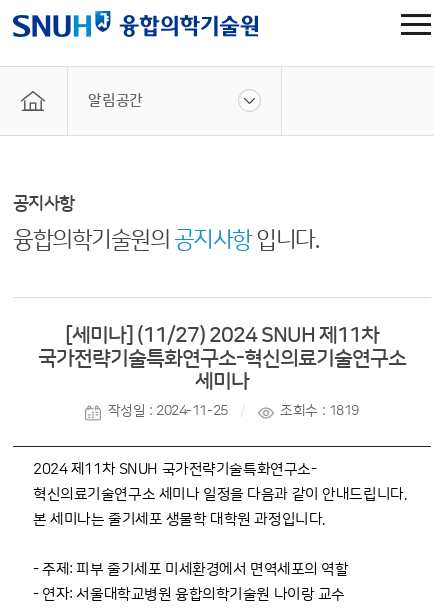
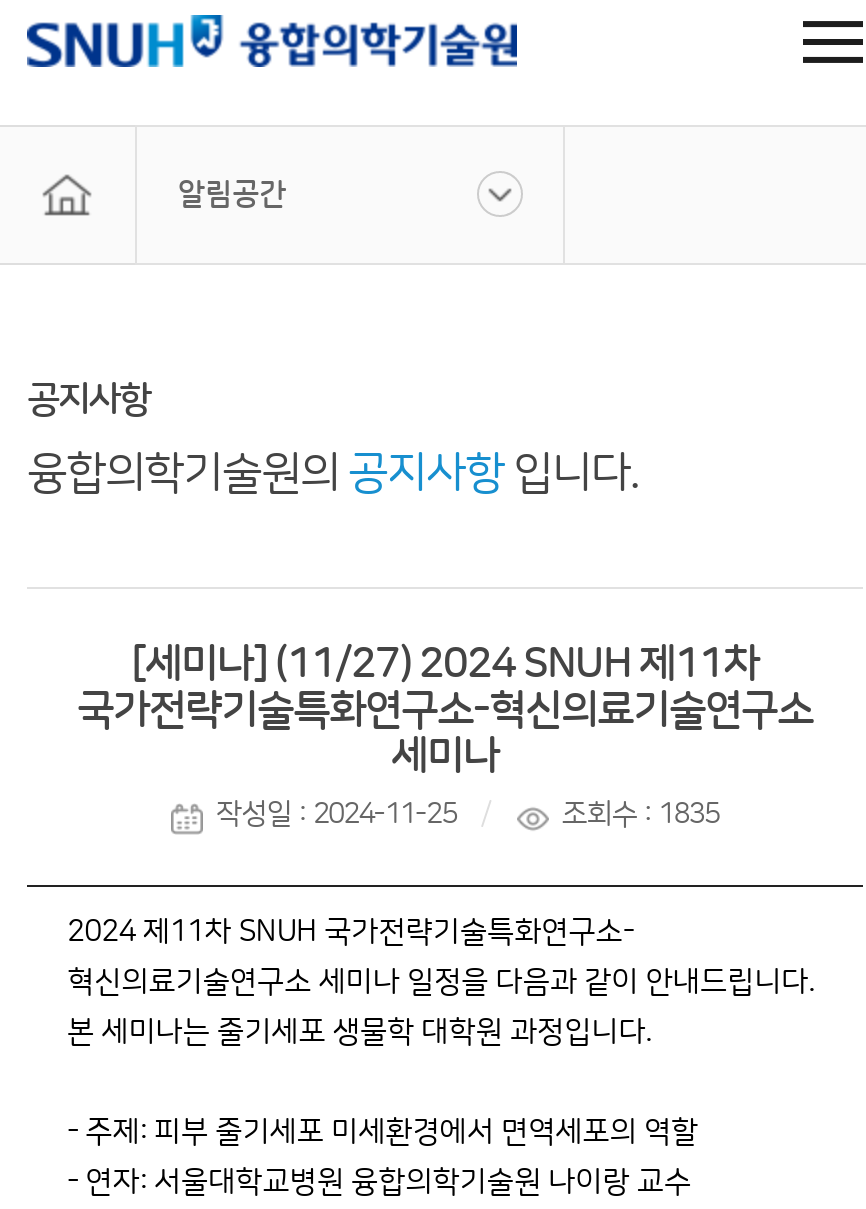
- 조회수 : 1819
+ 조회수 : 1835
